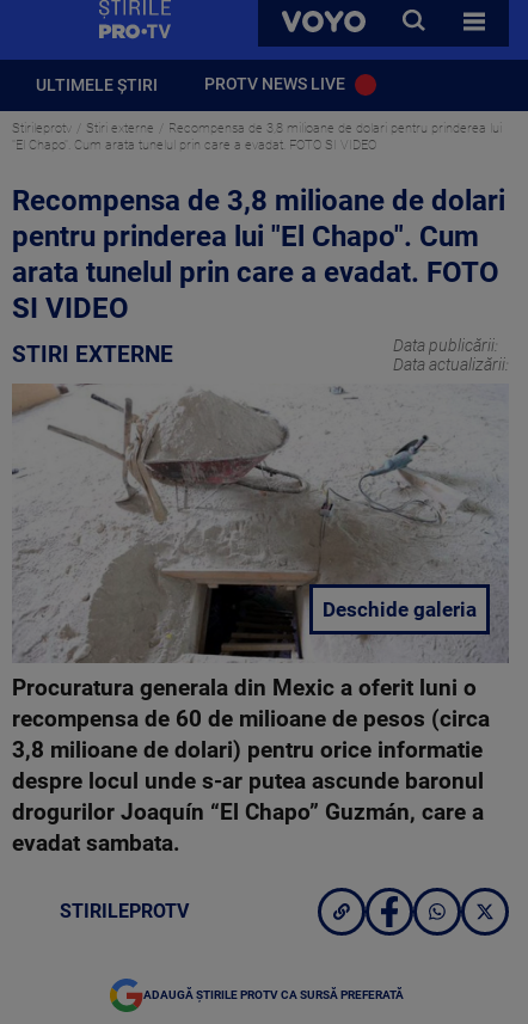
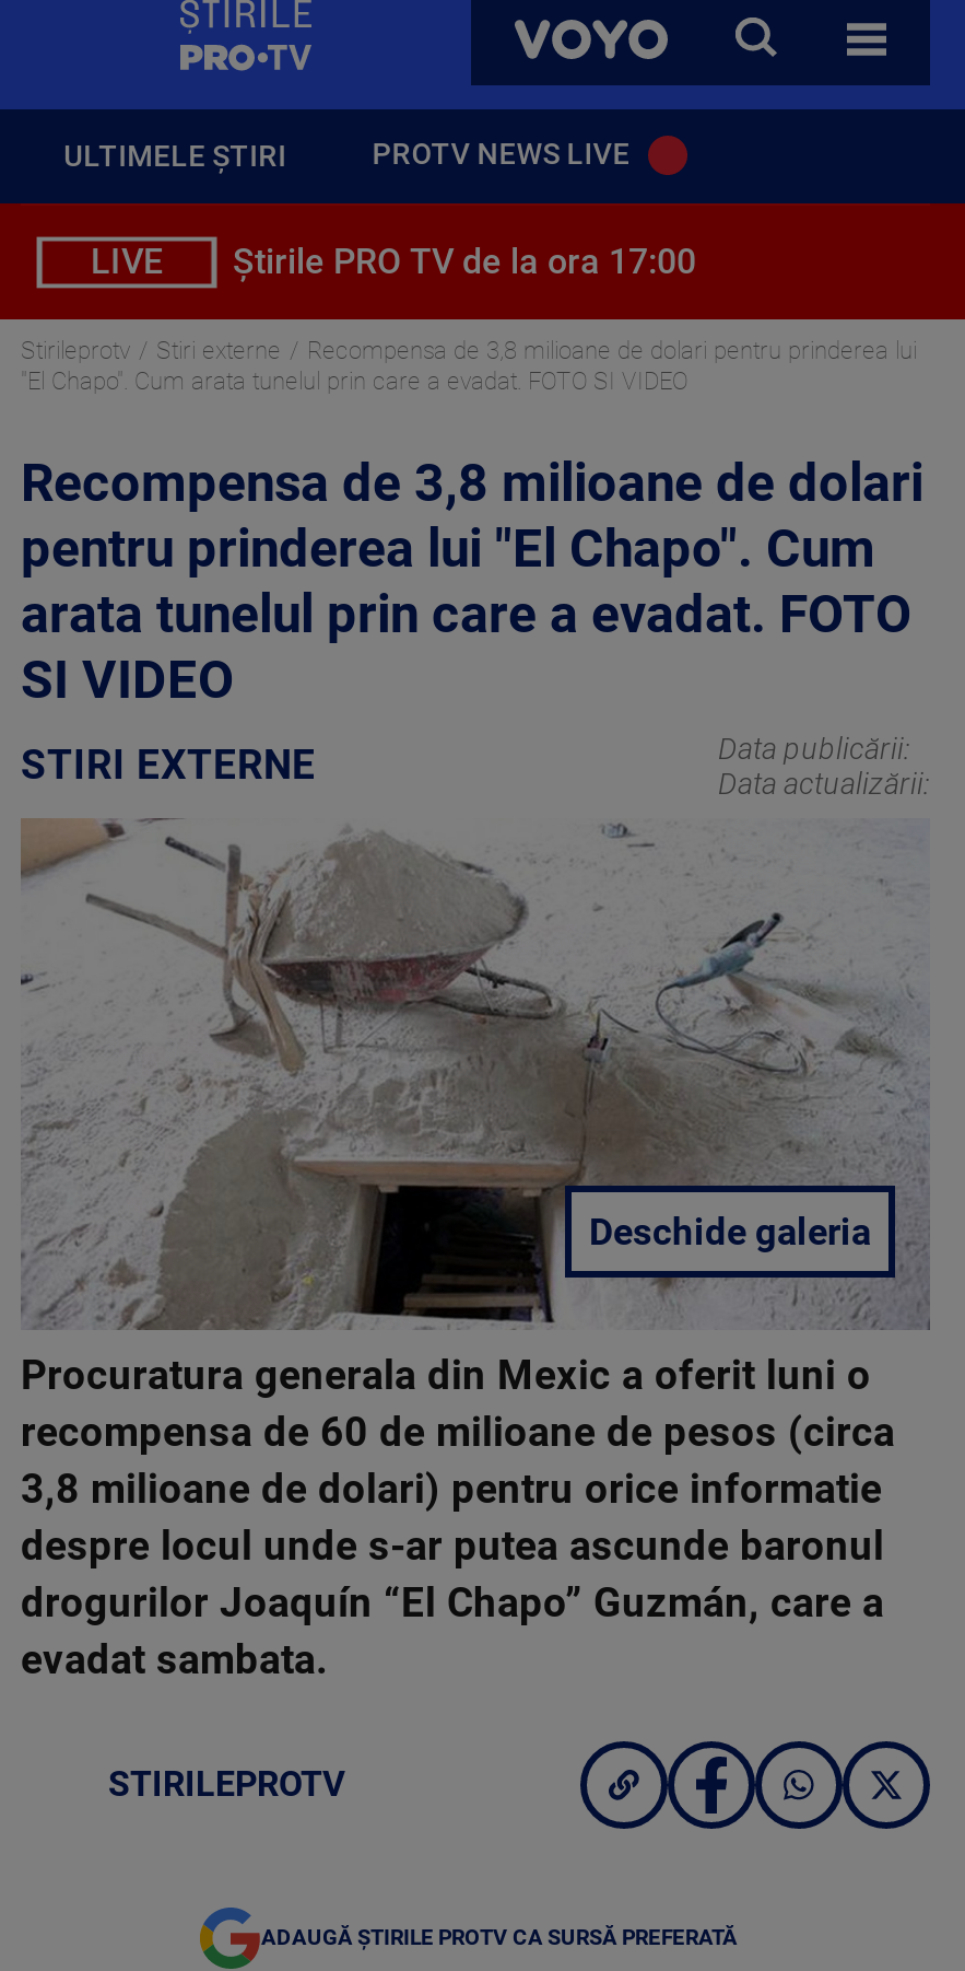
+ LIVE
+ Știrile PRO TV de la ora 17:00
